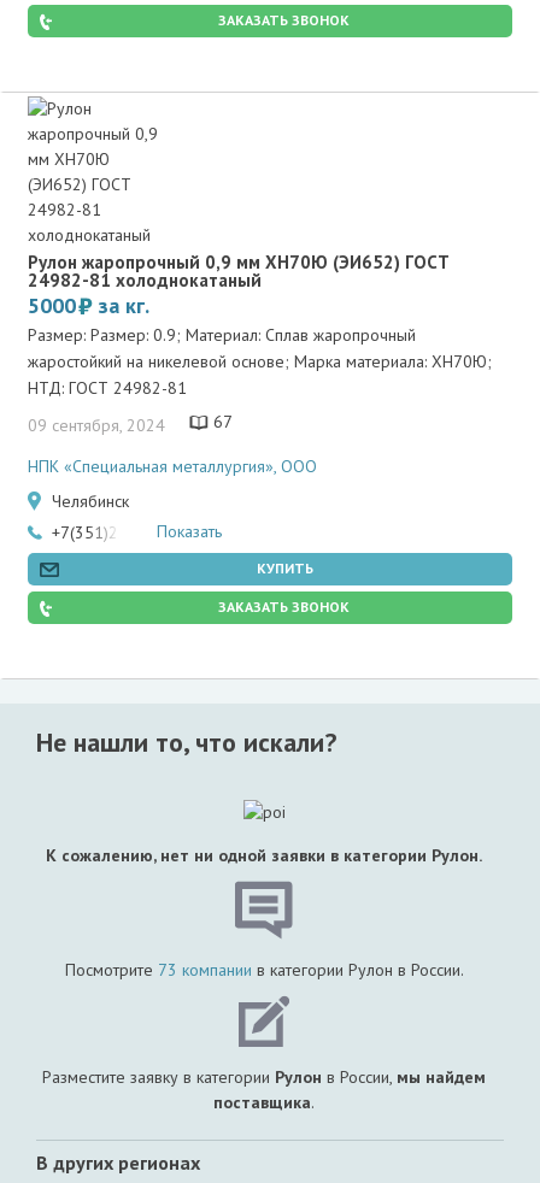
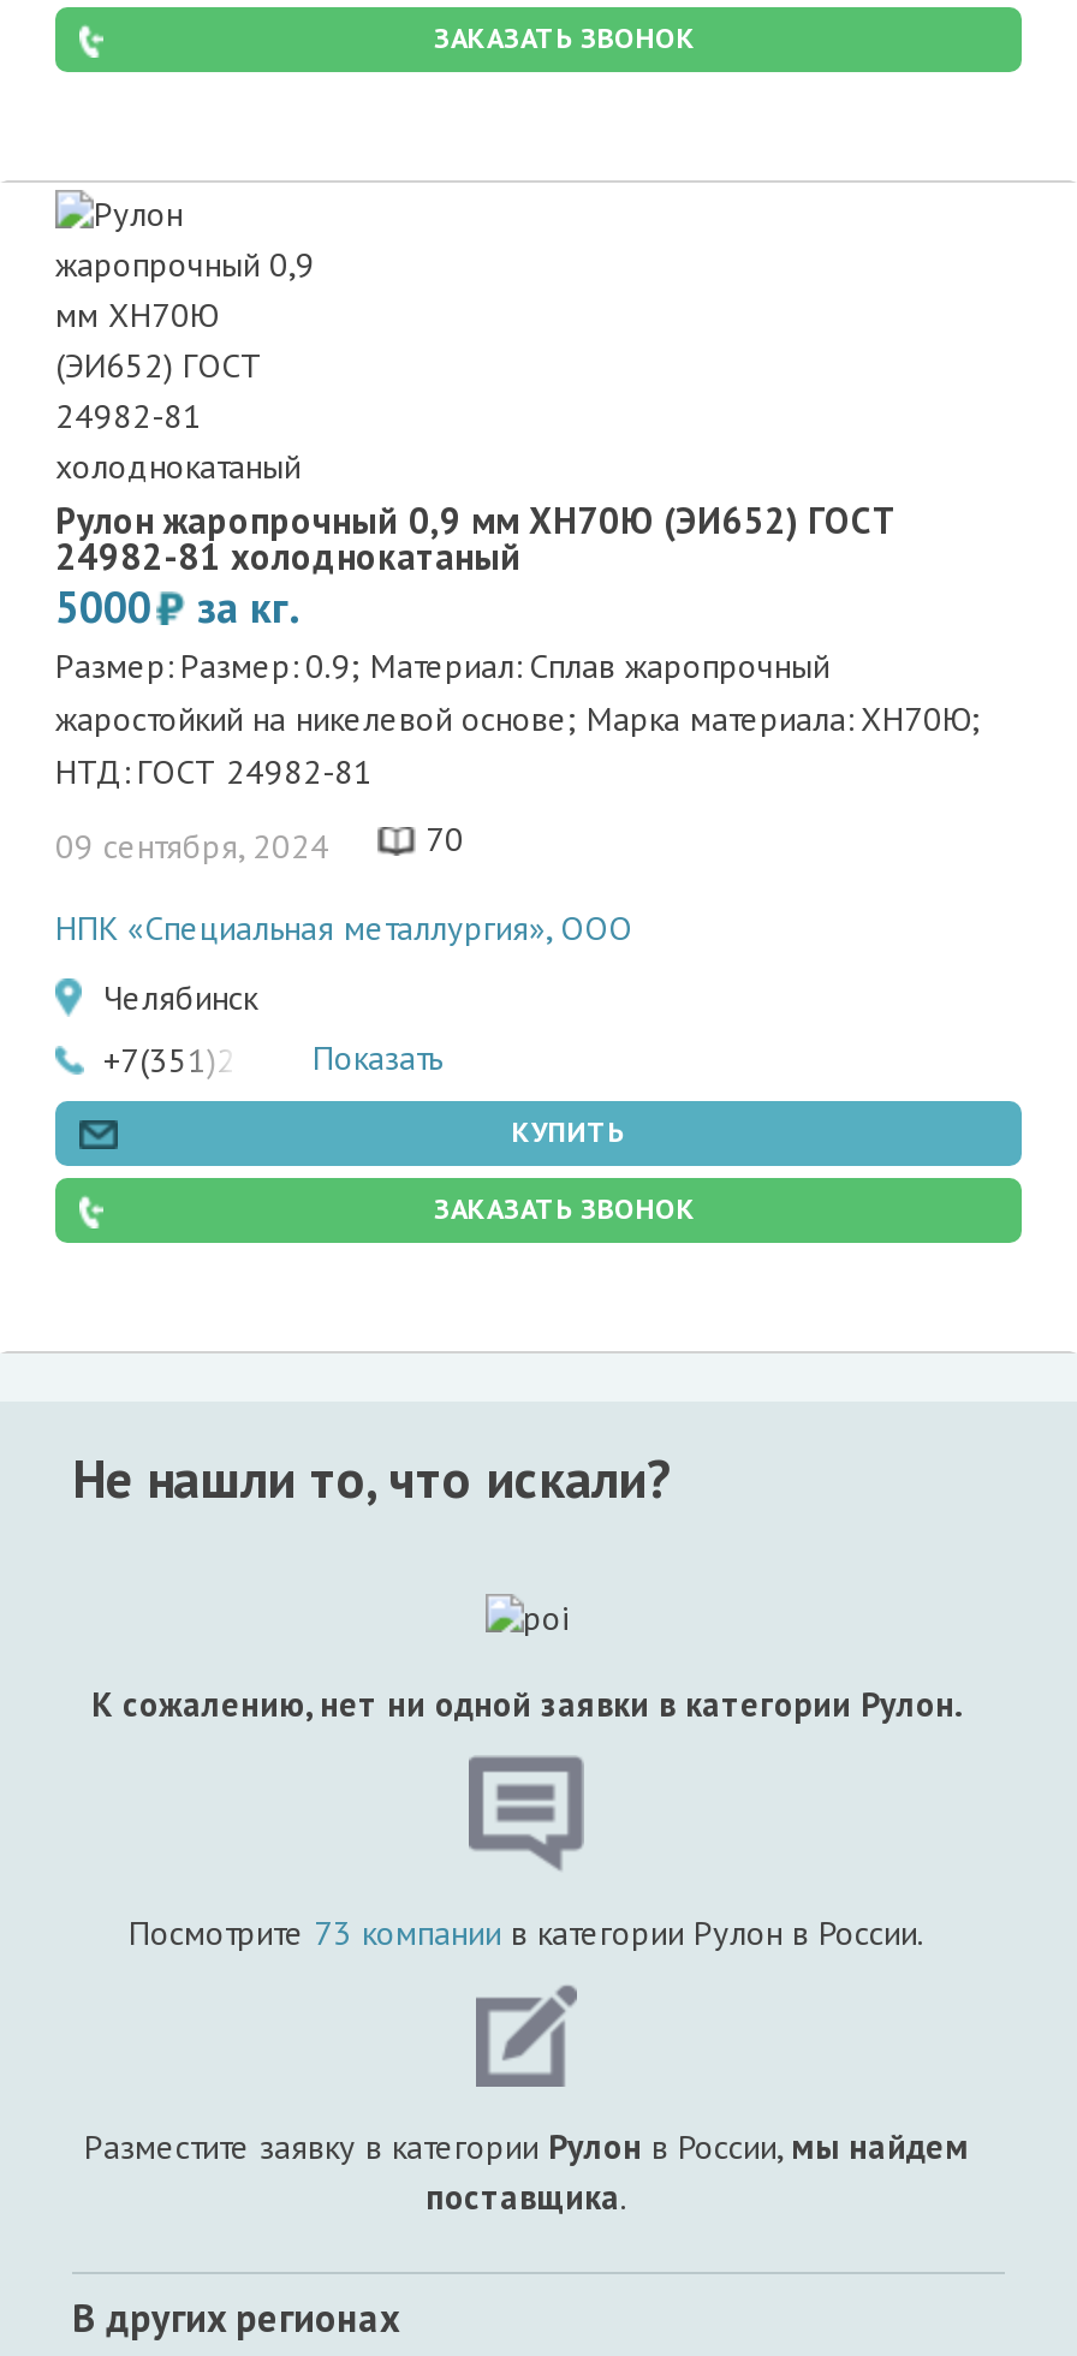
- 67
+ 70
